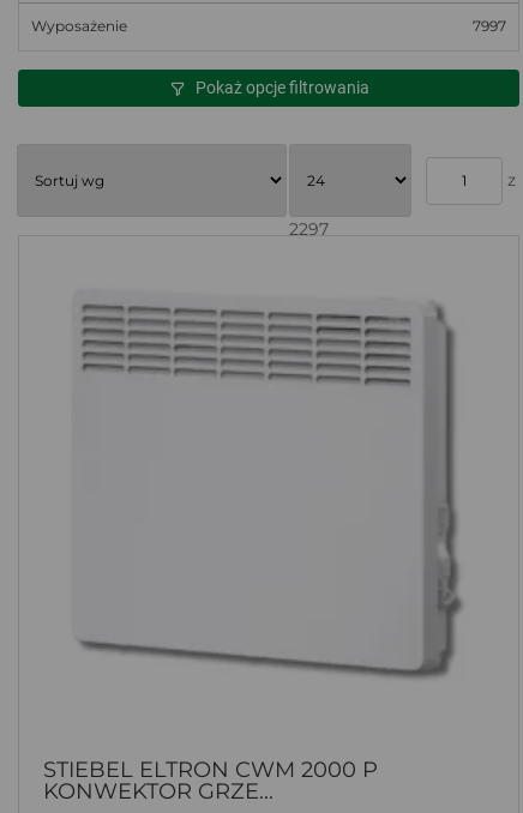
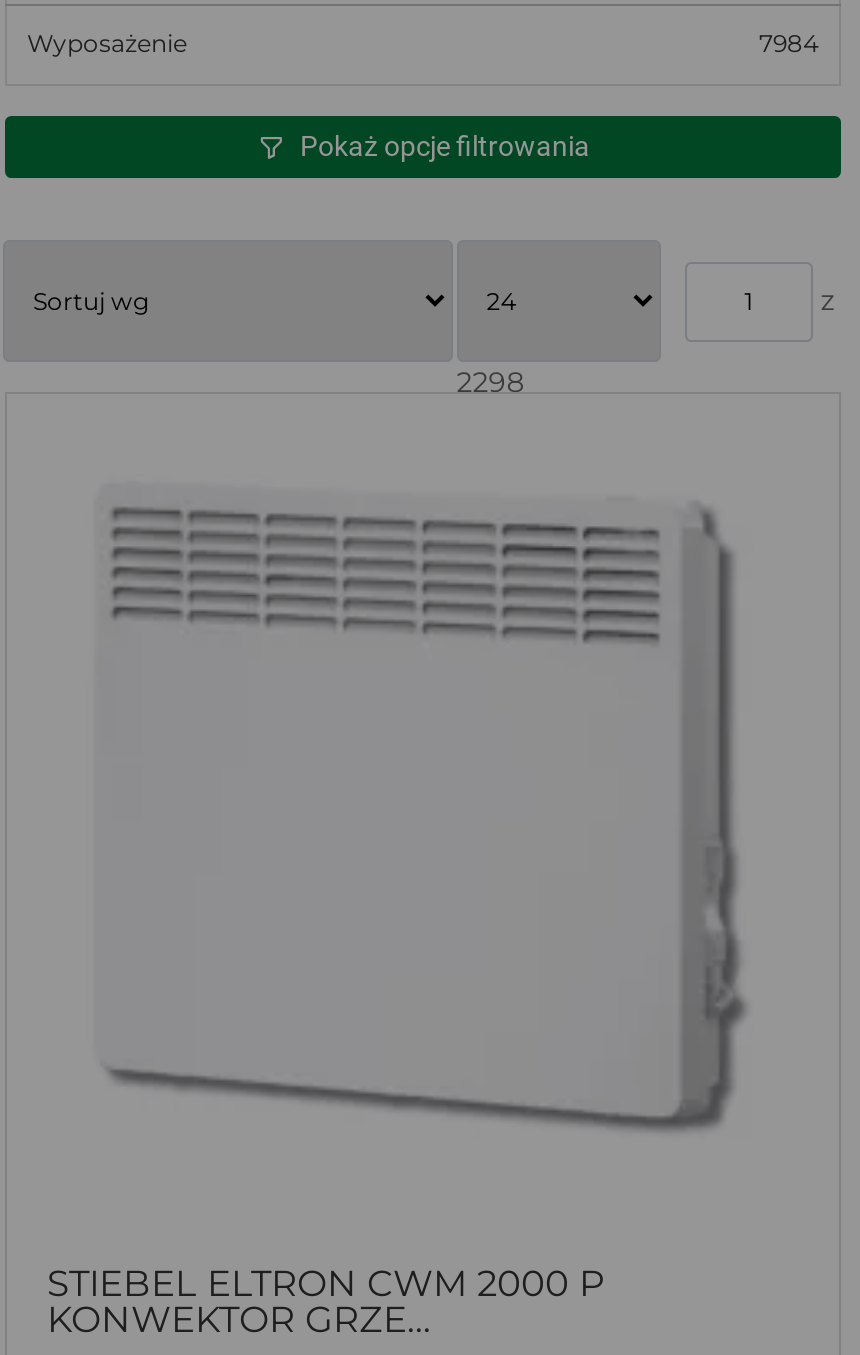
- 7997
+ 7984

- 2297
+ 2298
